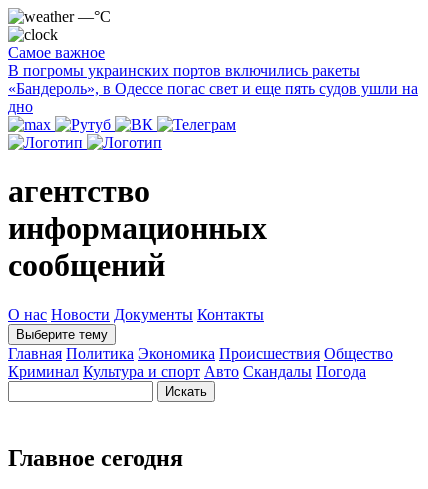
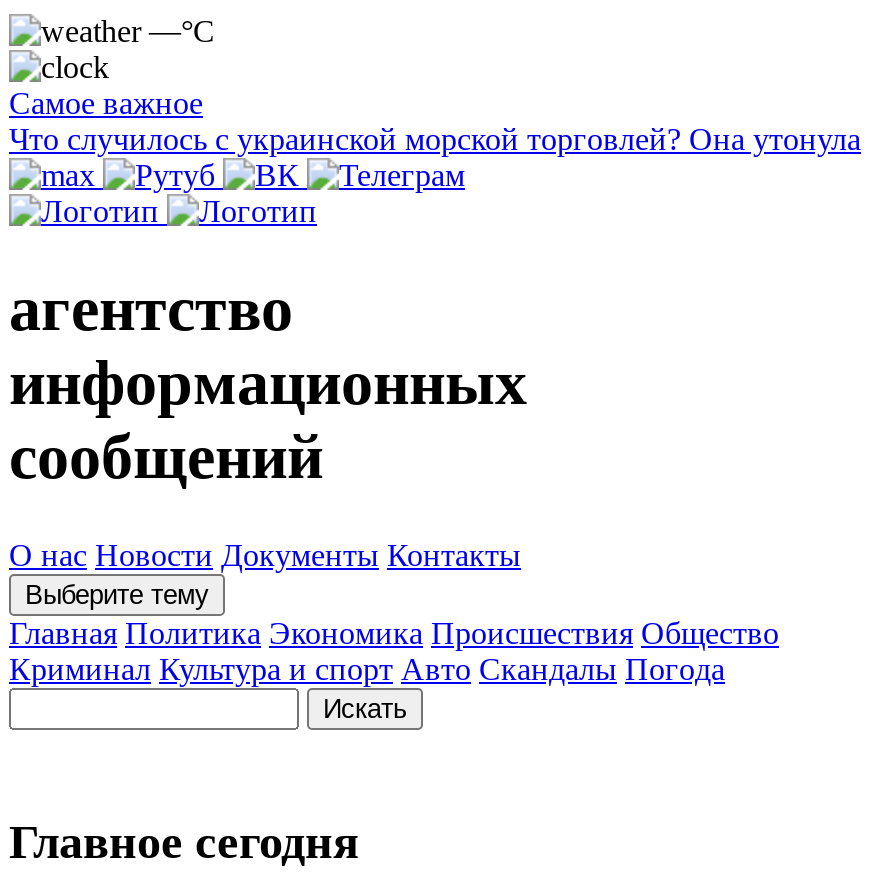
- В погромы украинских портов включились ракеты
- «Бандероль», в Одессе погас свет и еще пять судов ушли на
- дно
+ Что случилось с украинской морской торговлей? Она утонула
